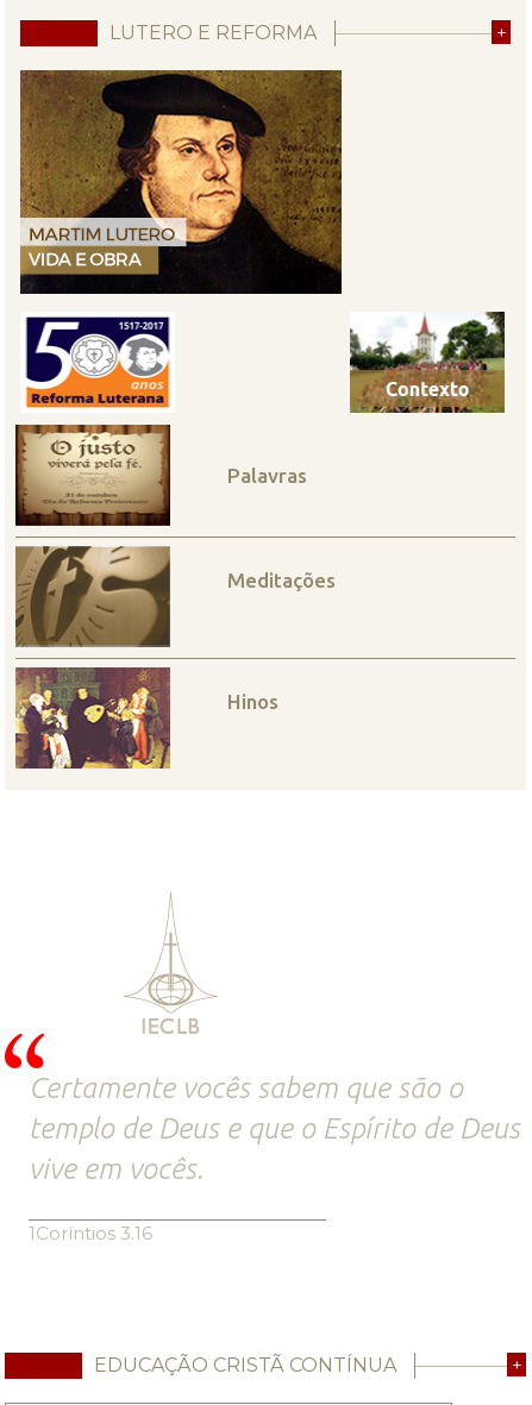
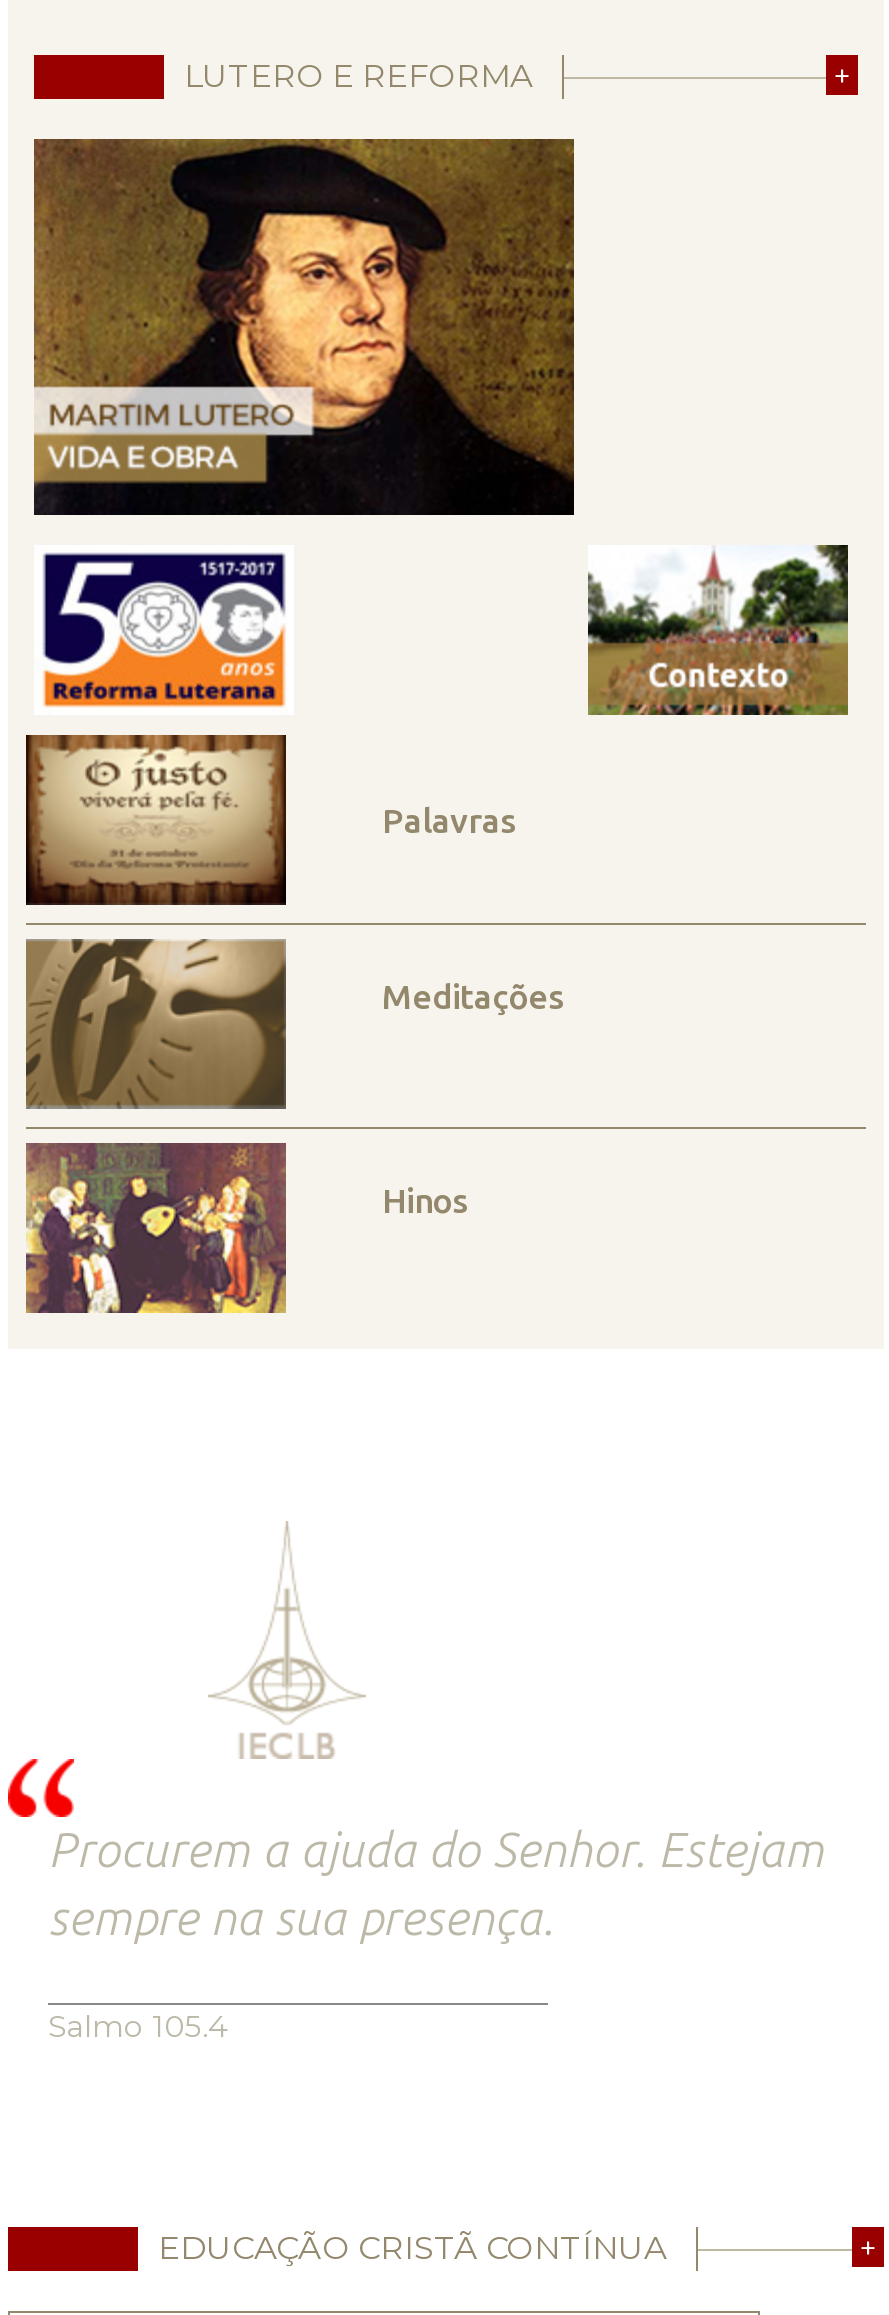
- Certamente vocês sabem que são o
- templo de Deus e que o Espírito de Deus
- vive em vocês.
+ Procurem a ajuda do Senhor. Estejam
+ sempre na sua presença.

- 1Coríntios 3.16
+ Salmo 105.4
